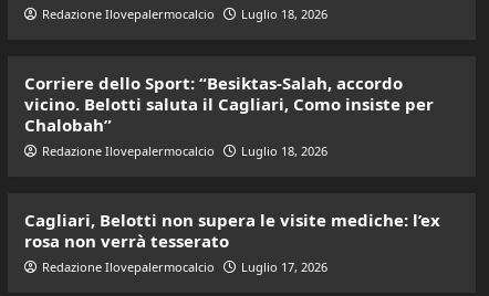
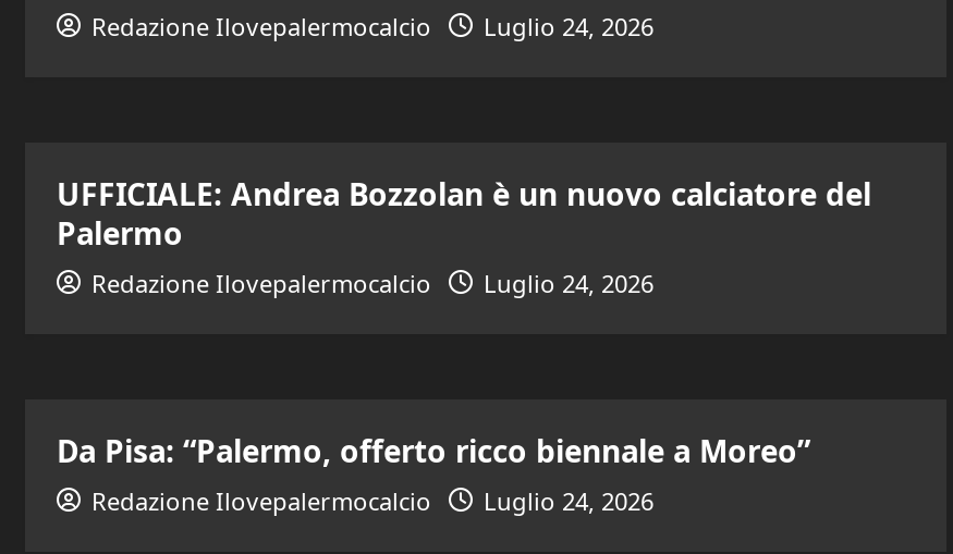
- Redazione Ilovepalermocalcio Luglio 18, 2026
+ Redazione Ilovepalermocalcio Luglio 24, 2026

- Corriere dello Sport: “Besiktas-Salah, accordo
- vicino. Belotti saluta il Cagliari, Como insiste per
- Chalobah”
+ UFFICIALE: Andrea Bozzolan è un nuovo calciatore del
+ Palermo

- Redazione Ilovepalermocalcio Luglio 18, 2026
+ Redazione Ilovepalermocalcio Luglio 24, 2026

- Cagliari, Belotti non supera le visite mediche: l’ex
- rosa non verrà tesserato
+ Da Pisa: “Palermo, offerto ricco biennale a Moreo”

- Redazione Ilovepalermocalcio Luglio 17, 2026
+ Redazione Ilovepalermocalcio Luglio 24, 2026
